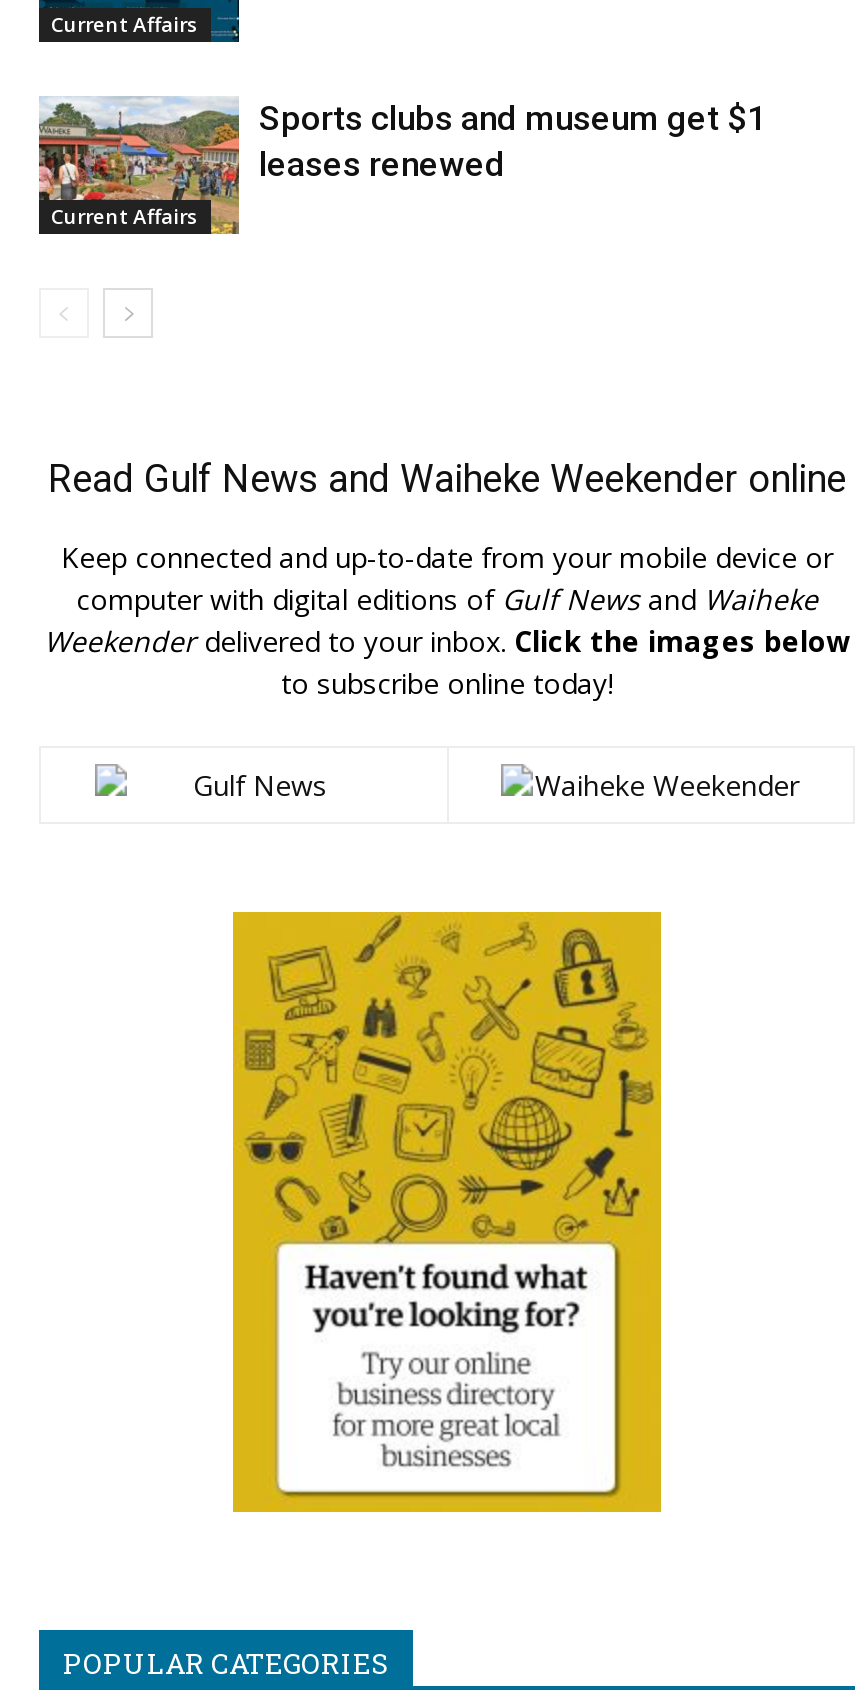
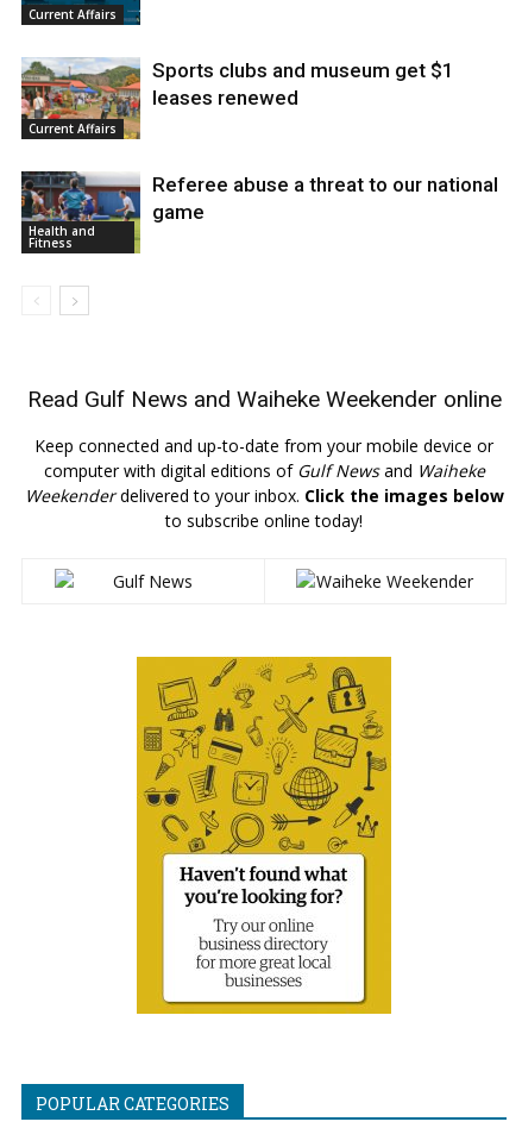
+ [image]
+ Health and
+ Fitness

+ Referee abuse a threat to our national
+ game
